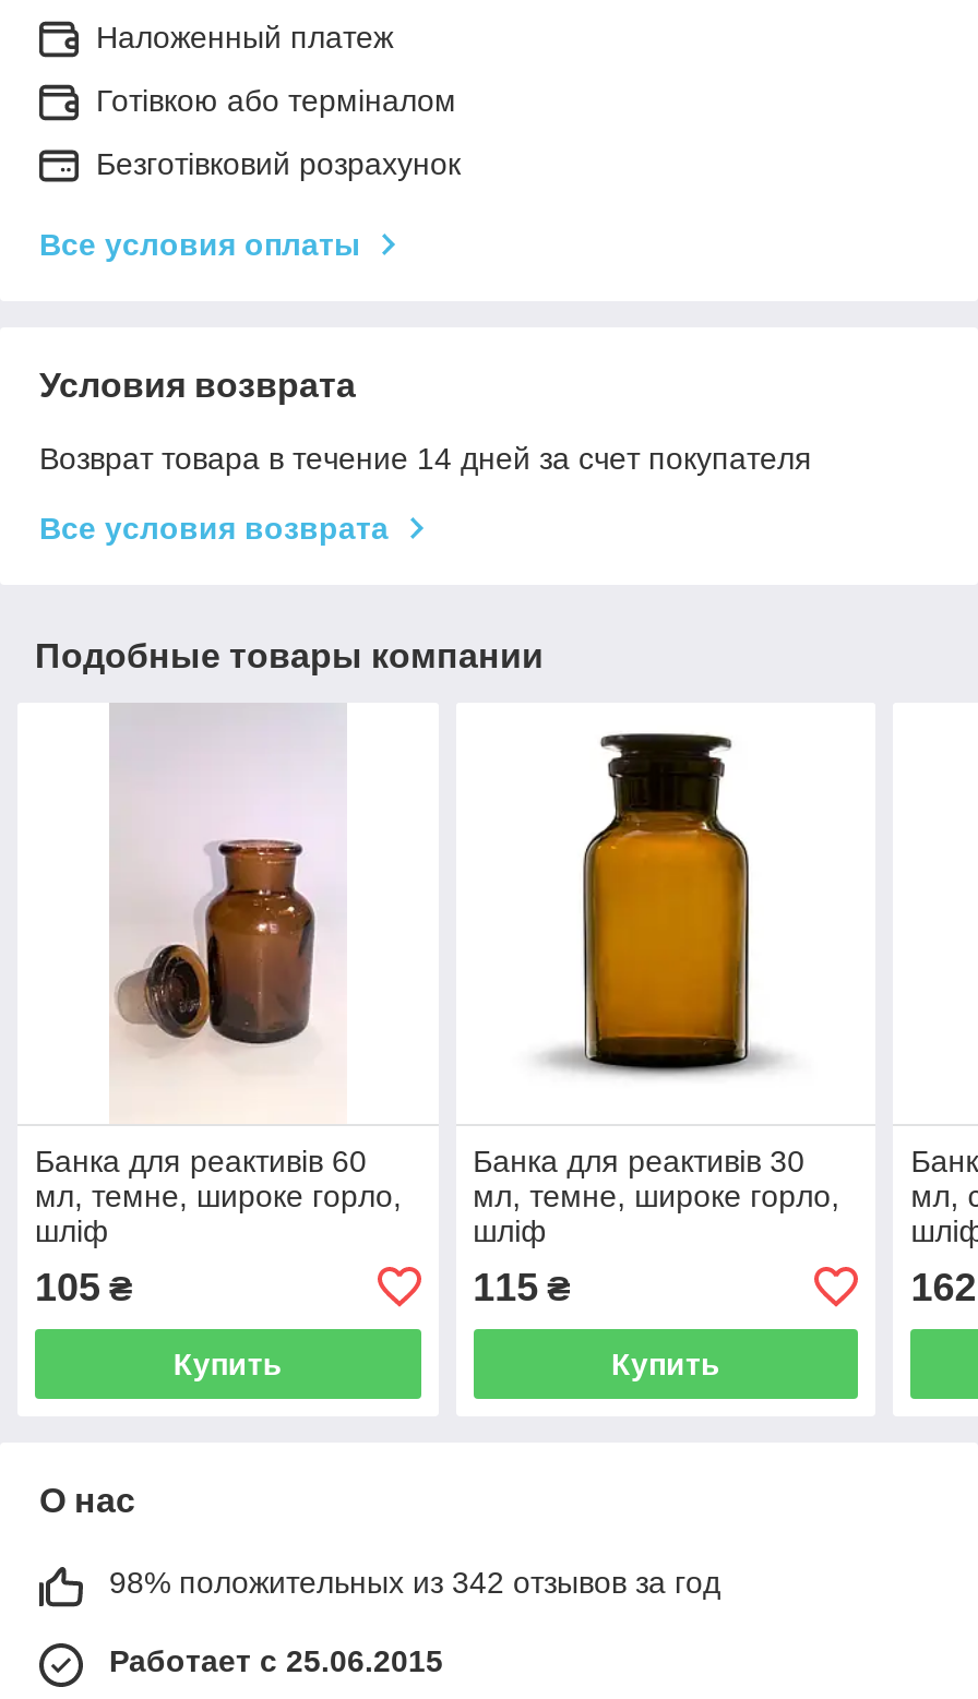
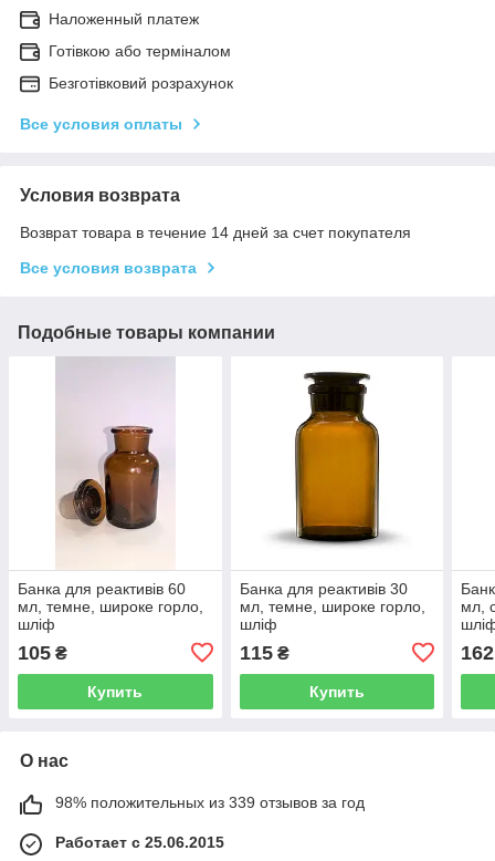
- 98% положительных из 342 отзывов за год
+ 98% положительных из 339 отзывов за год
